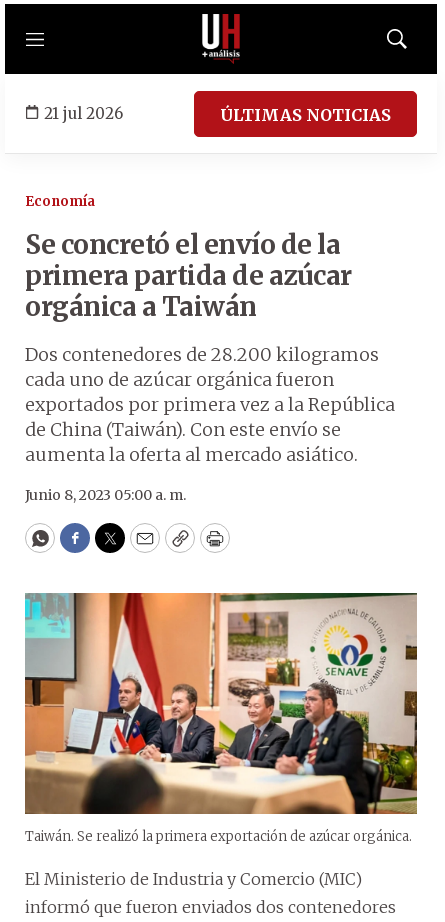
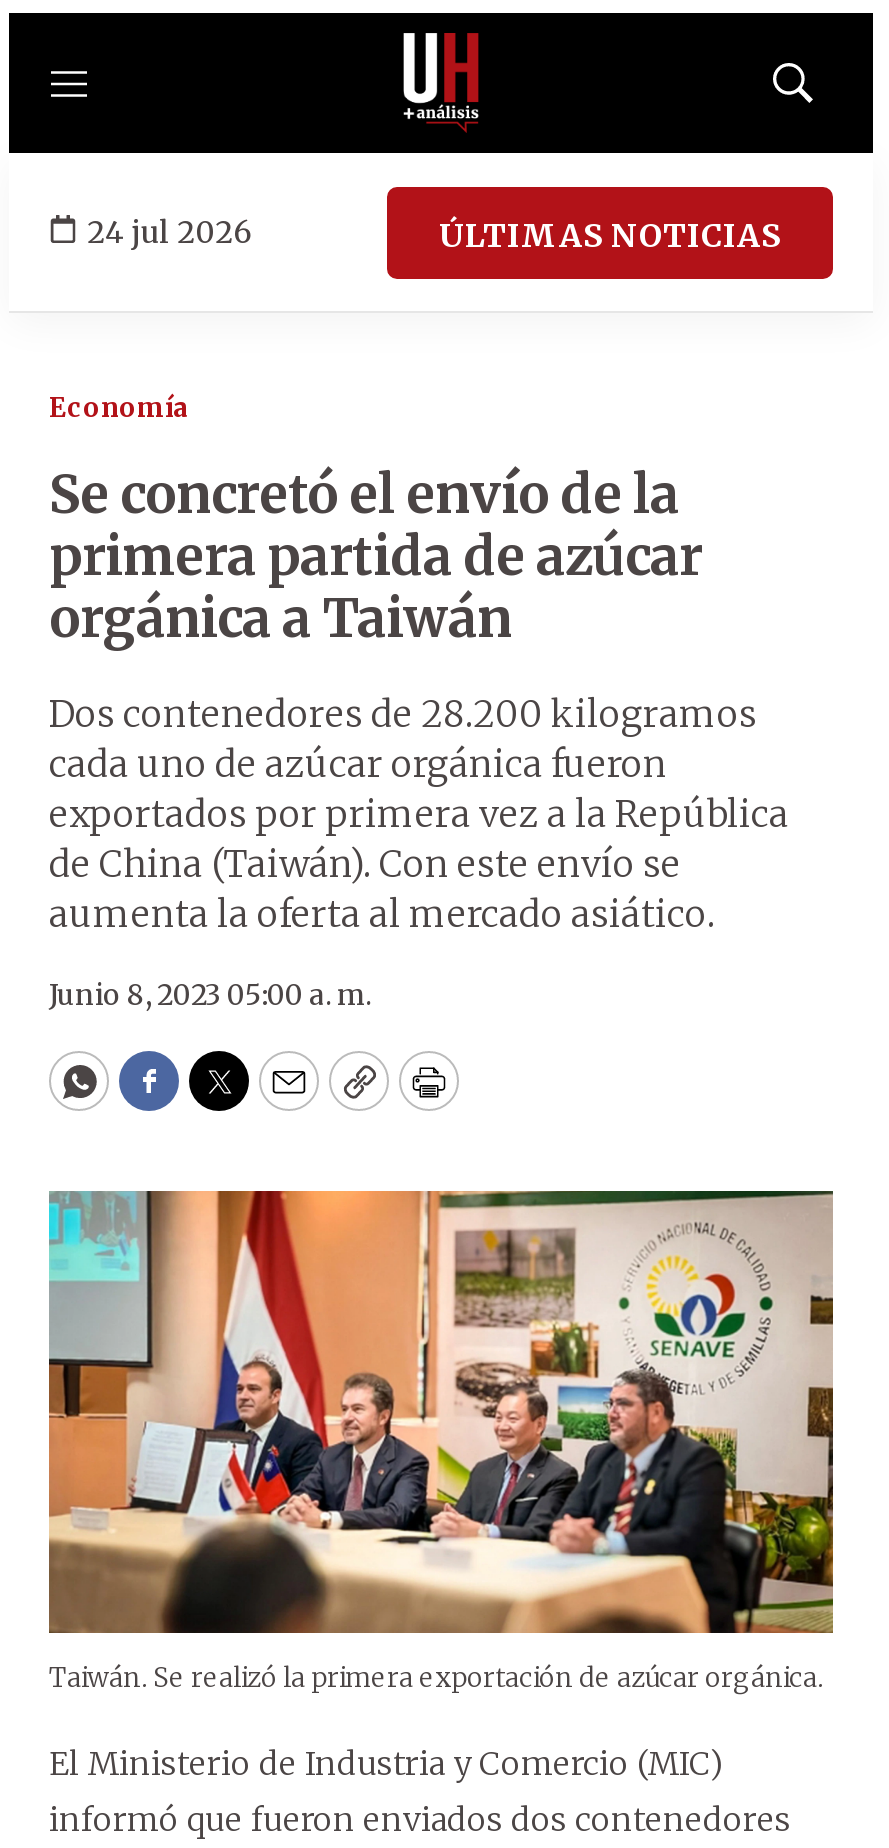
- 21 jul 2026
+ 24 jul 2026
